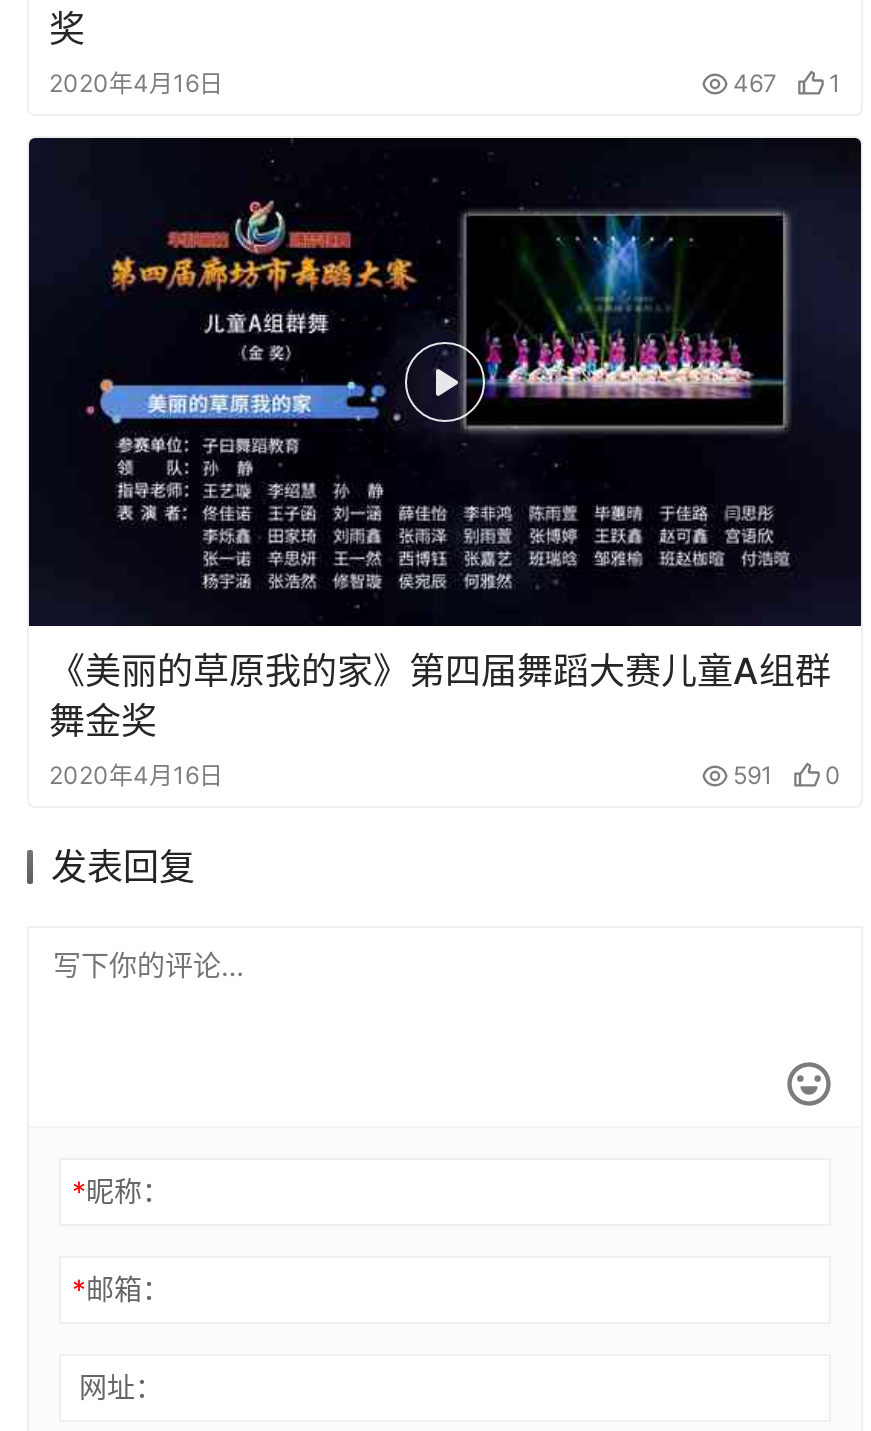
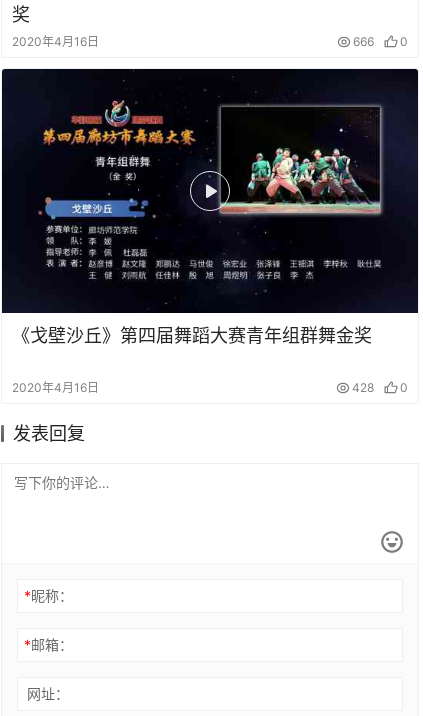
- 467
- 1
+ 666
+ 0

- [image]
- 《美丽的草原我的家》第四届舞蹈大赛儿童A组群
- 舞金奖
+ [image]
+ 《戈壁沙丘》第四届舞蹈大赛青年组群舞金奖

- 591 0
+ 428 0
